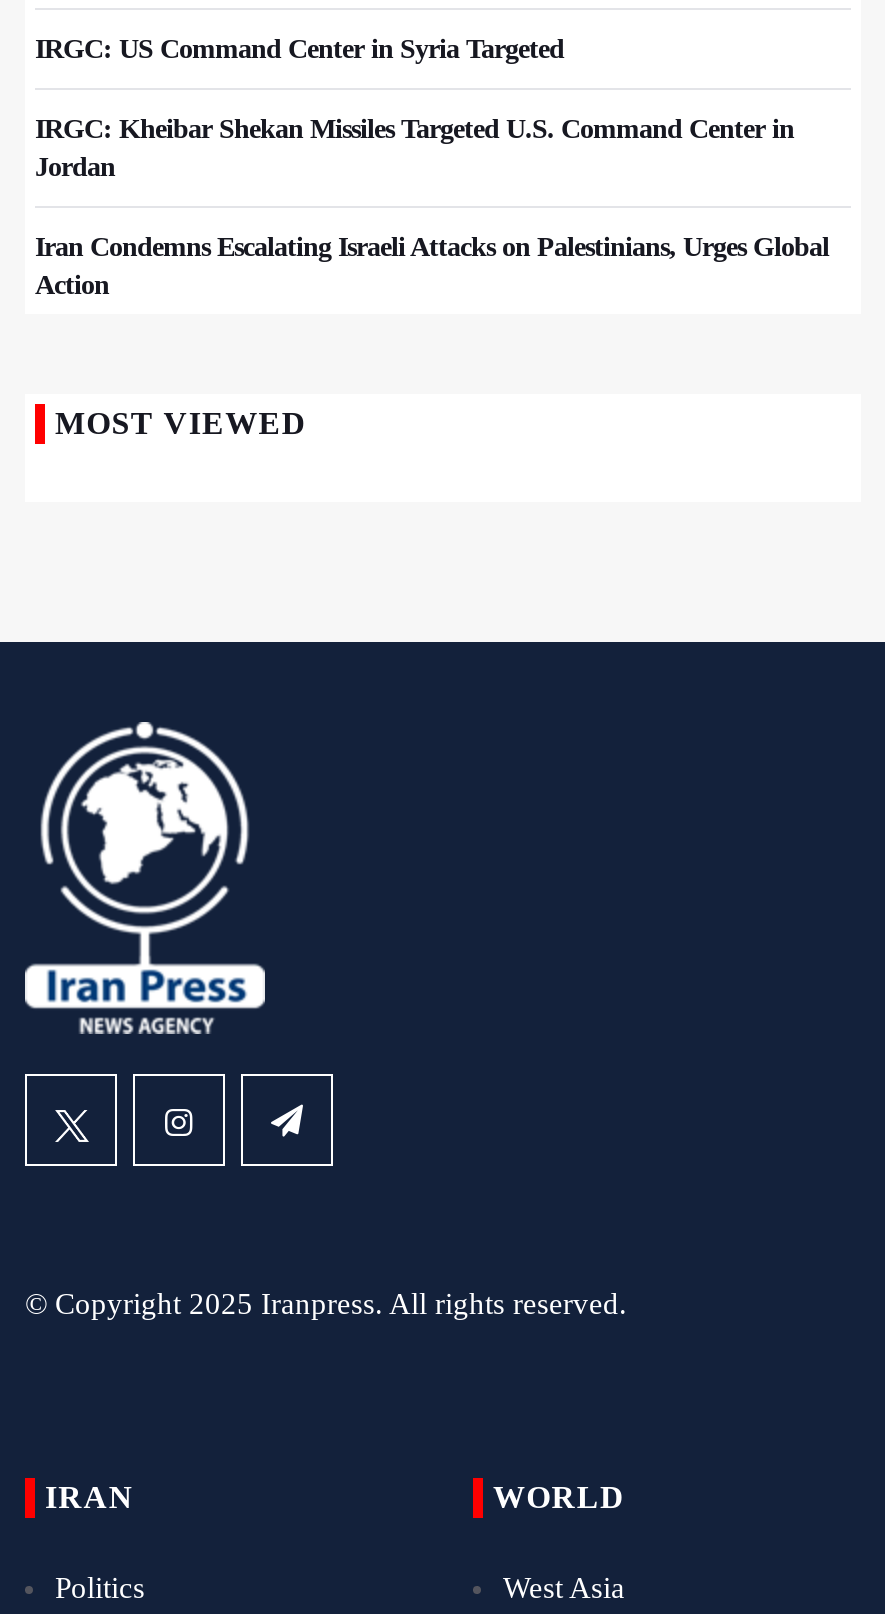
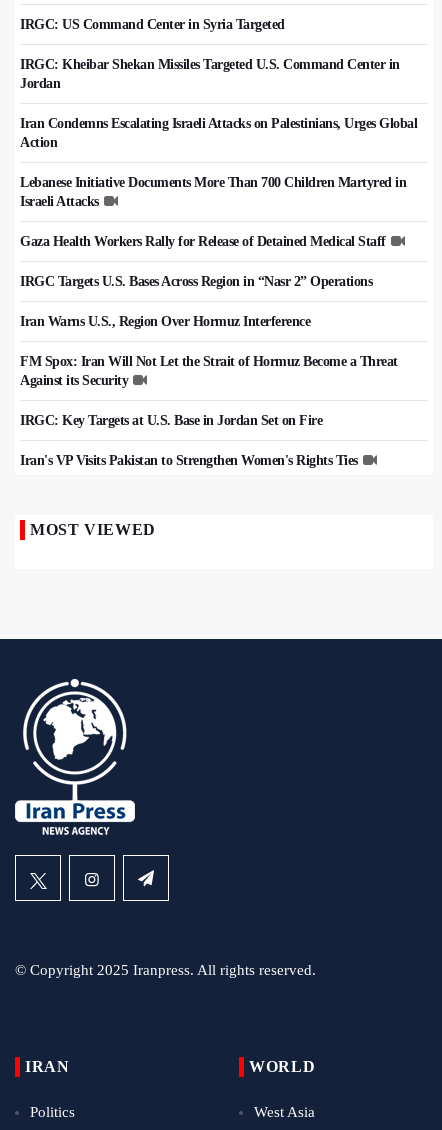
+ Lebanese Initiative Documents More Than 700 Children Martyred in
+ Israeli Attacks
+ Gaza Health Workers Rally for Release of Detained Medical Staff
+ IRGC Targets U.S. Bases Across Region in “Nasr 2” Operations
+ Iran Warns U.S., Region Over Hormuz Interference
+ FM Spox: Iran Will Not Let the Strait of Hormuz Become a Threat
+ Against its Security
+ IRGC: Key Targets at U.S. Base in Jordan Set on Fire
+ Iran's VP Visits Pakistan to Strengthen Women's Rights Ties
